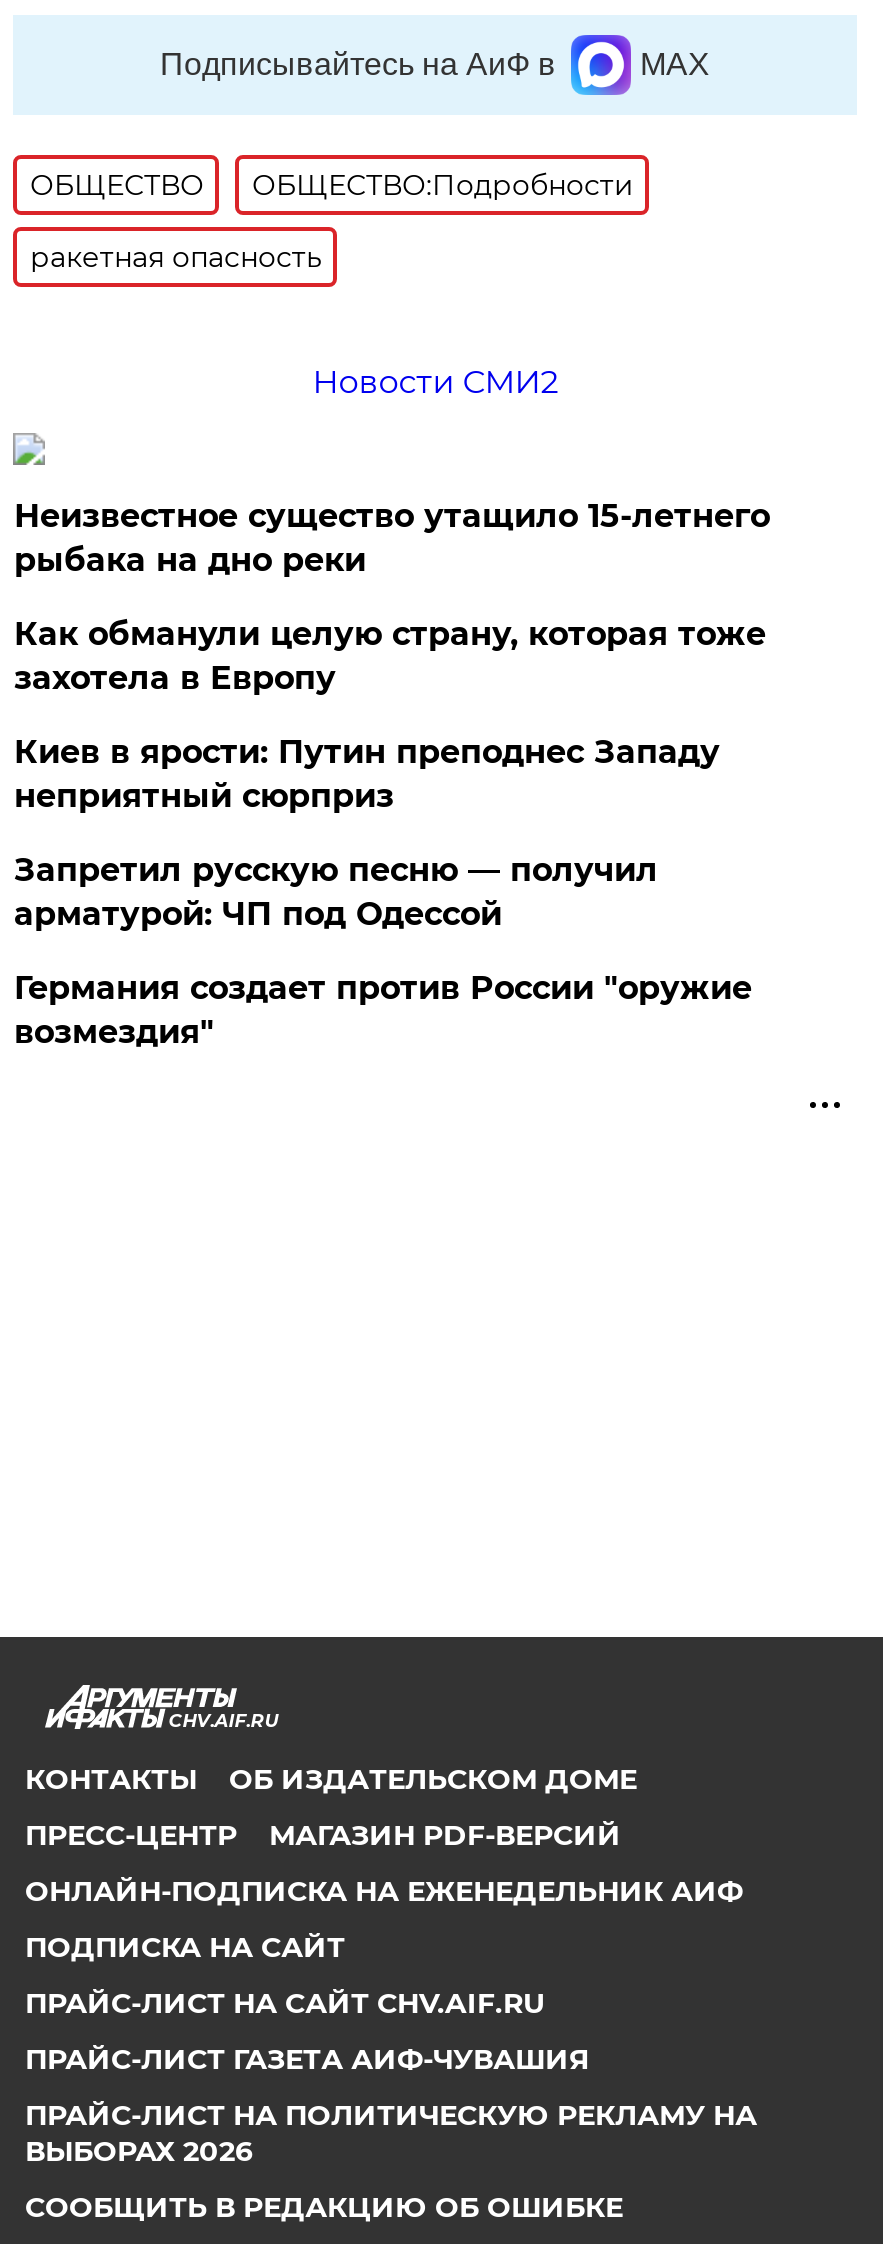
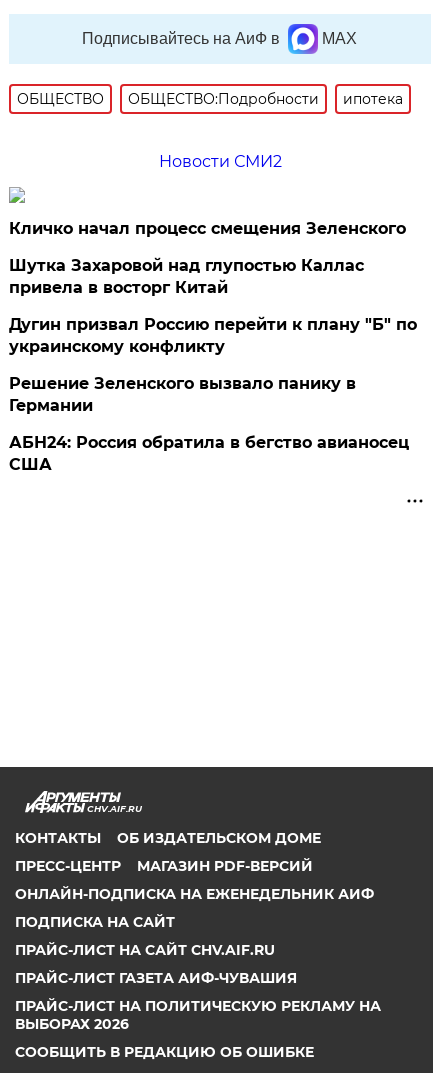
- ракетная опасность
+ ипотека

- Неизвестное существо утащило 15-летнего
- рыбака на дно реки
+ Кличко начал процесс смещения Зеленского

- Как обманули целую страну, которая тоже
- захотела в Европу
+ Шутка Захаровой над глупостью Каллас
+ привела в восторг Китай

- Киев в ярости: Путин преподнес Западу
- неприятный сюрприз
+ Дугин призвал Россию перейти к плану "Б" по
+ украинскому конфликту

- Запретил русскую песню — получил
- арматурой: ЧП под Одессой
+ Решение Зеленского вызвало панику в
+ Германии

- Германия создает против России "оружие
- возмездия"
+ АБН24: Россия обратила в бегство авианосец
+ США
